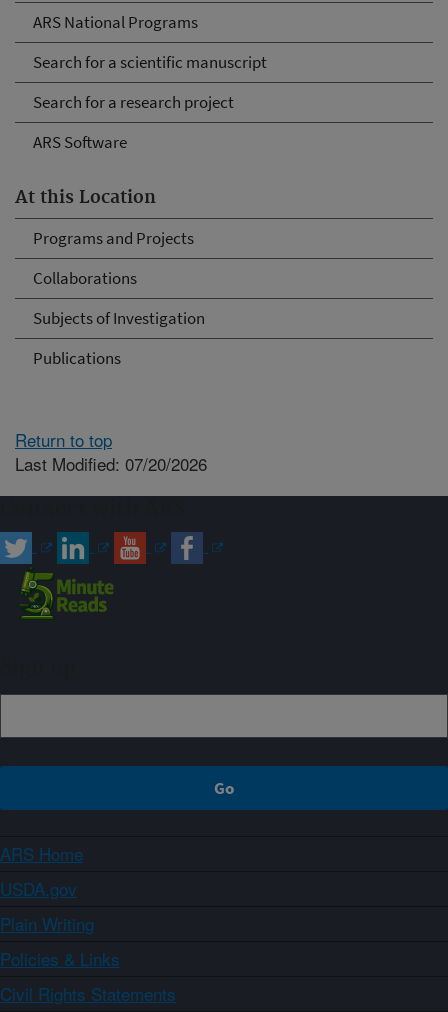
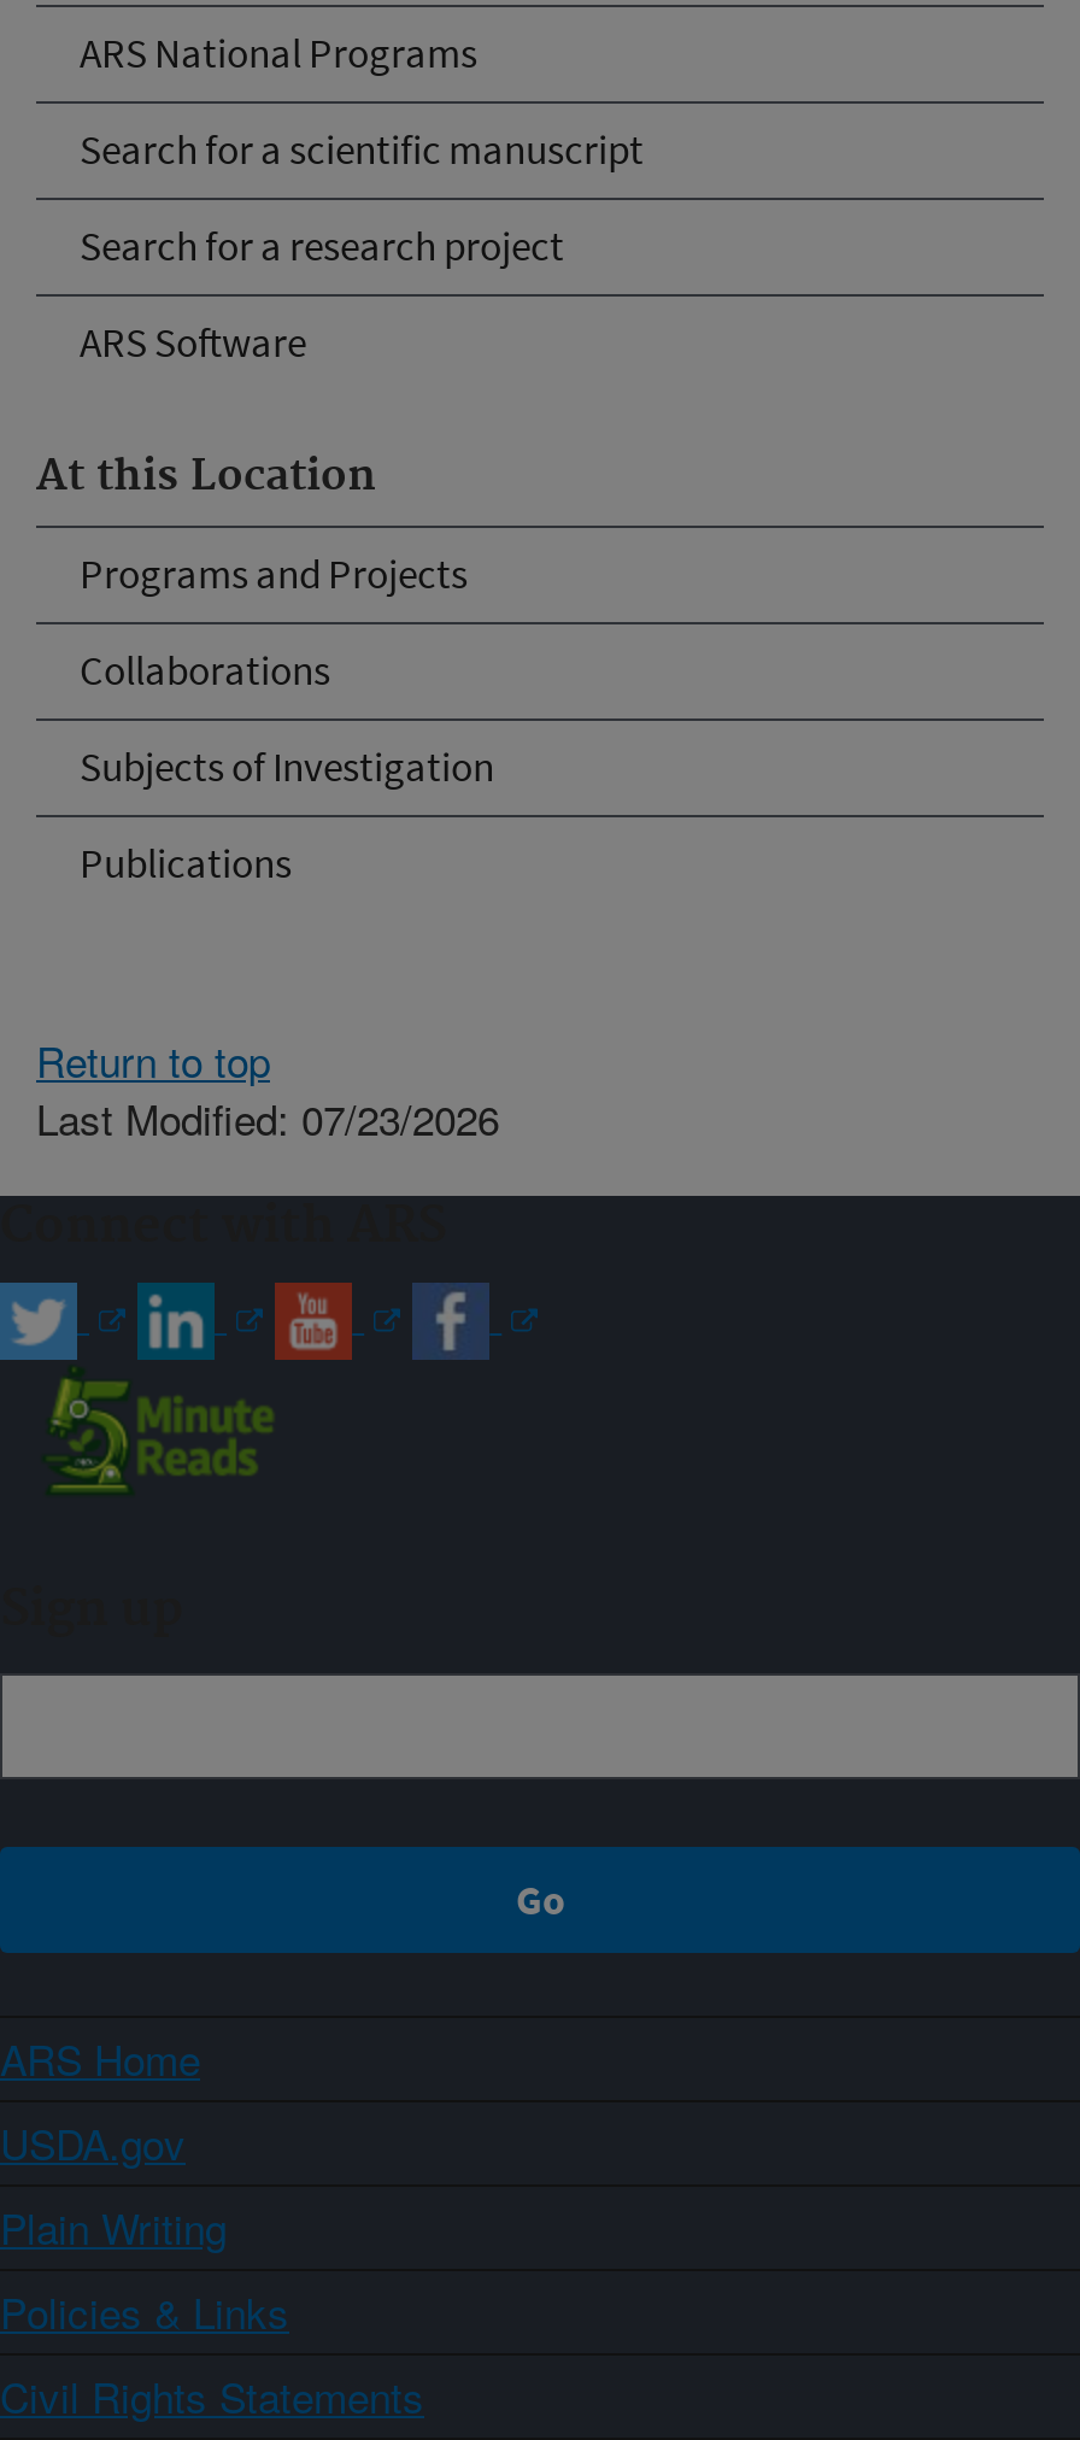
- Last Modified: 07/20/2026
+ Last Modified: 07/23/2026
